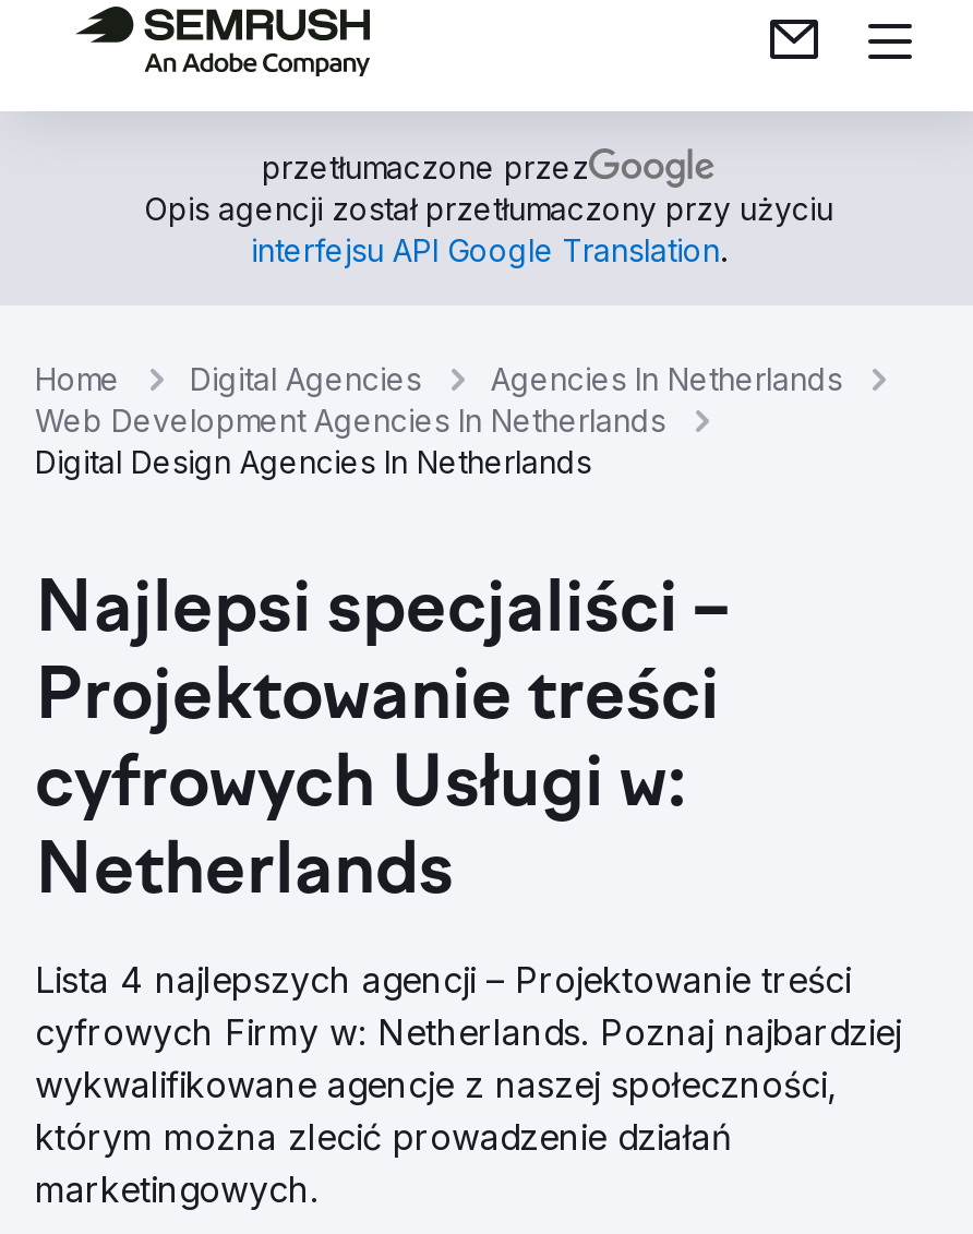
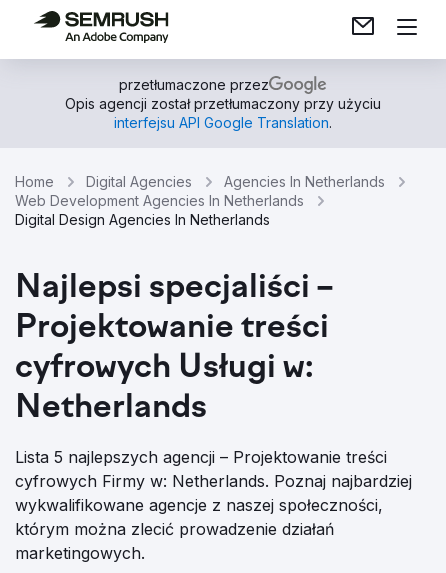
- Lista 4 najlepszych agencji – Projektowanie treści
+ Lista 5 najlepszych agencji – Projektowanie treści
